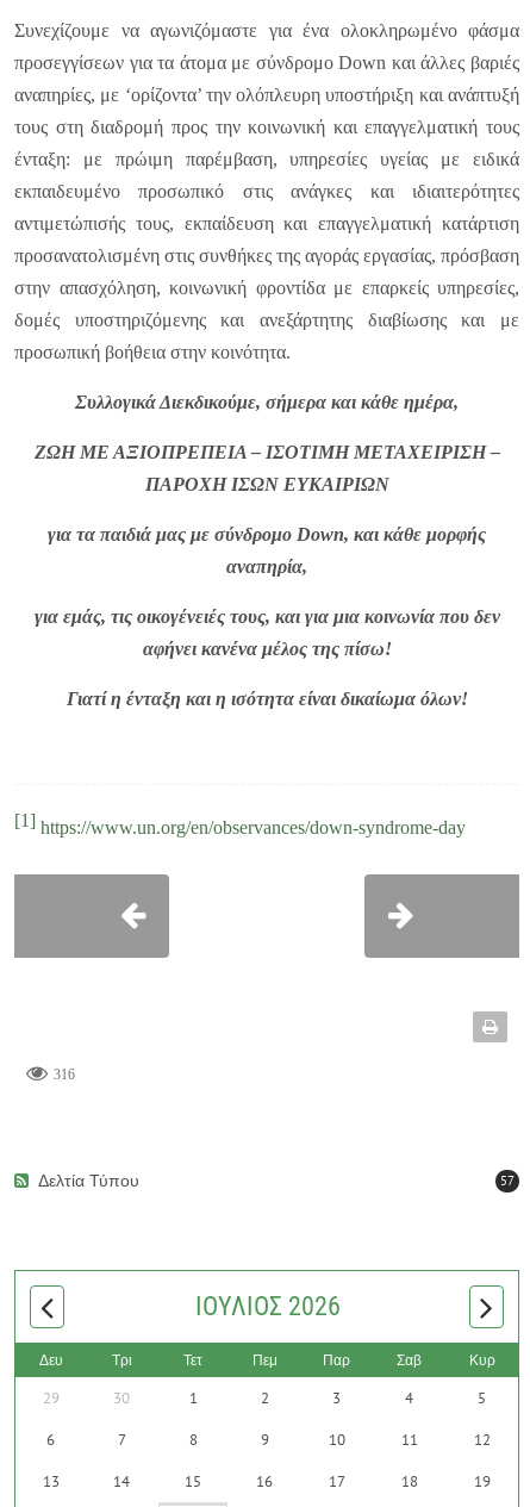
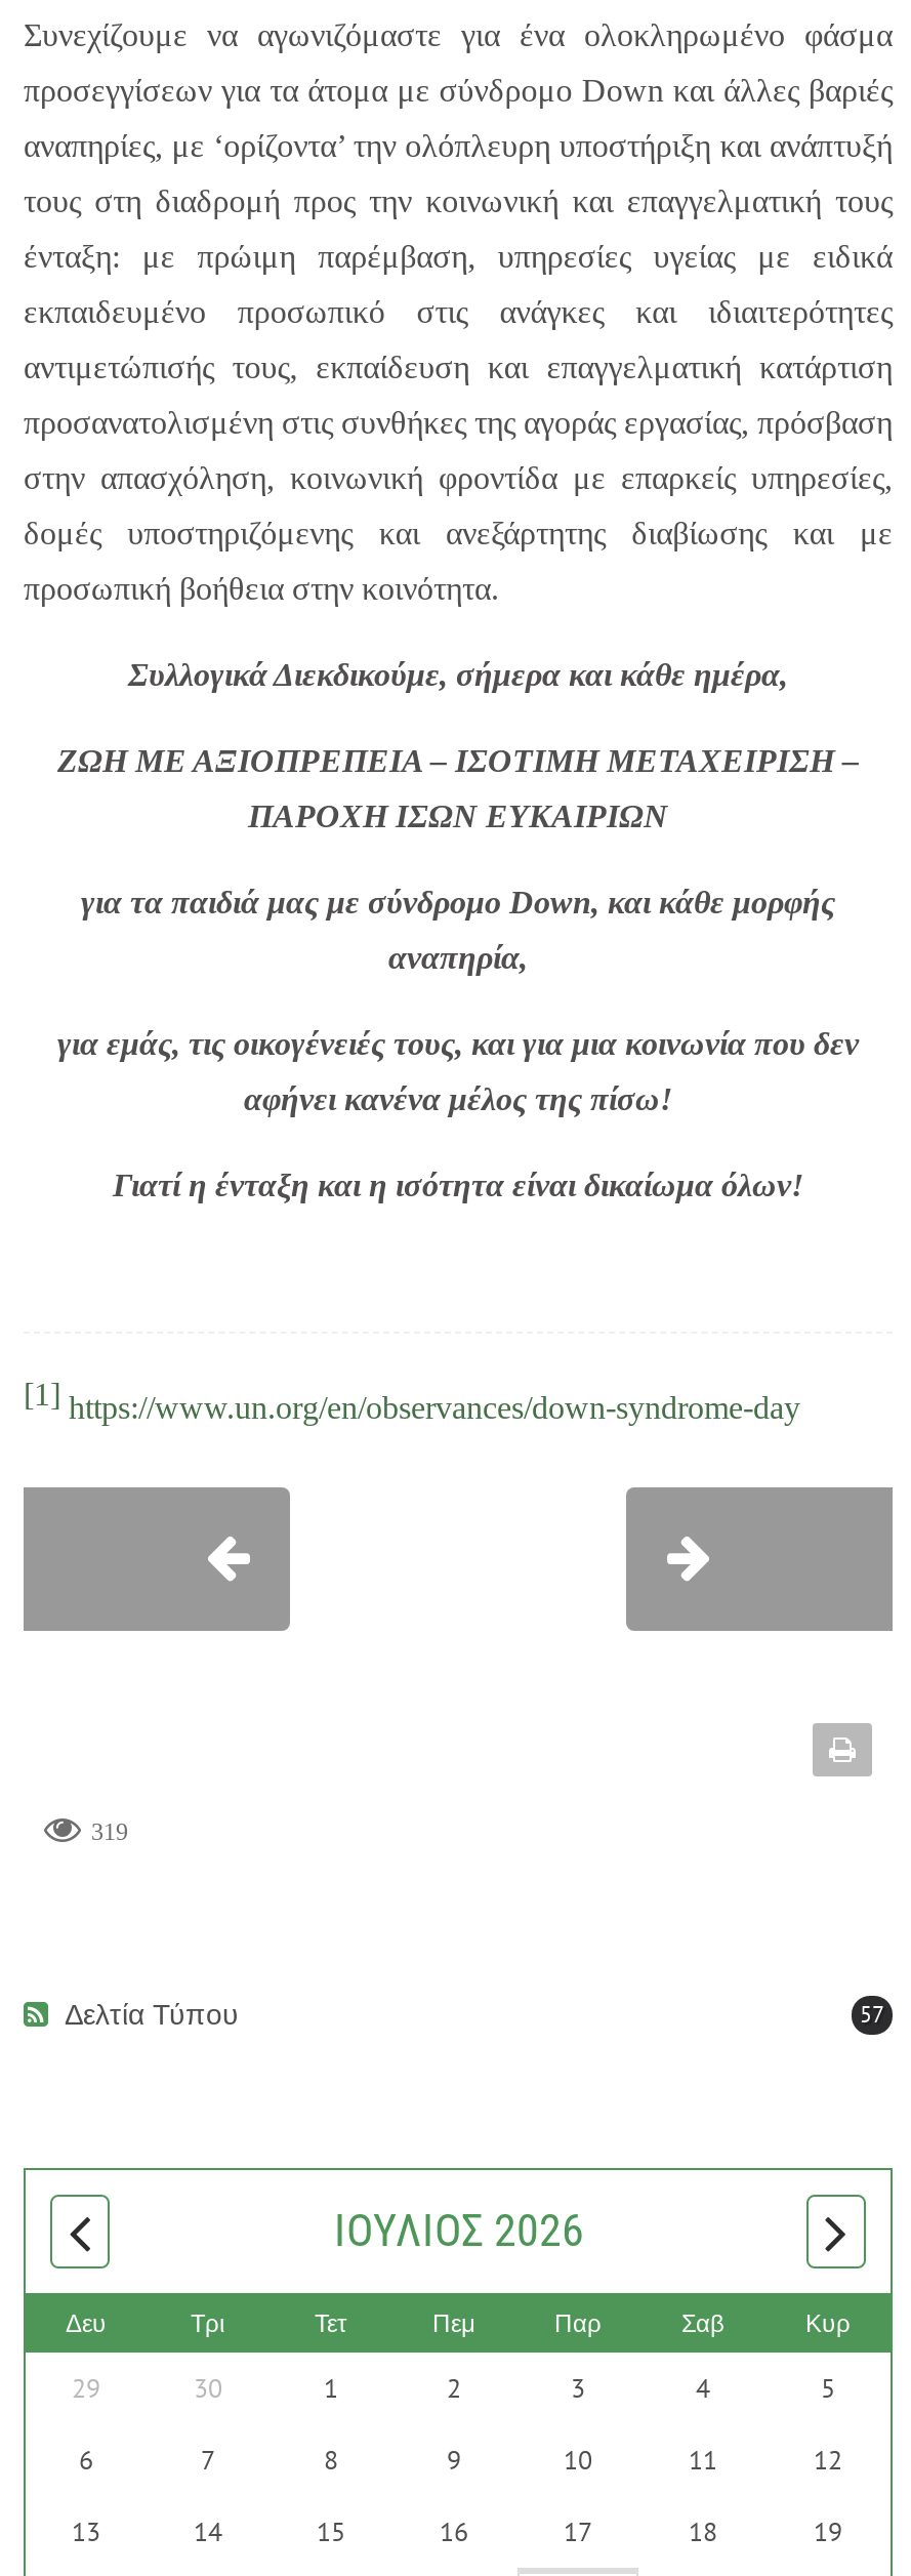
- 316
+ 319
